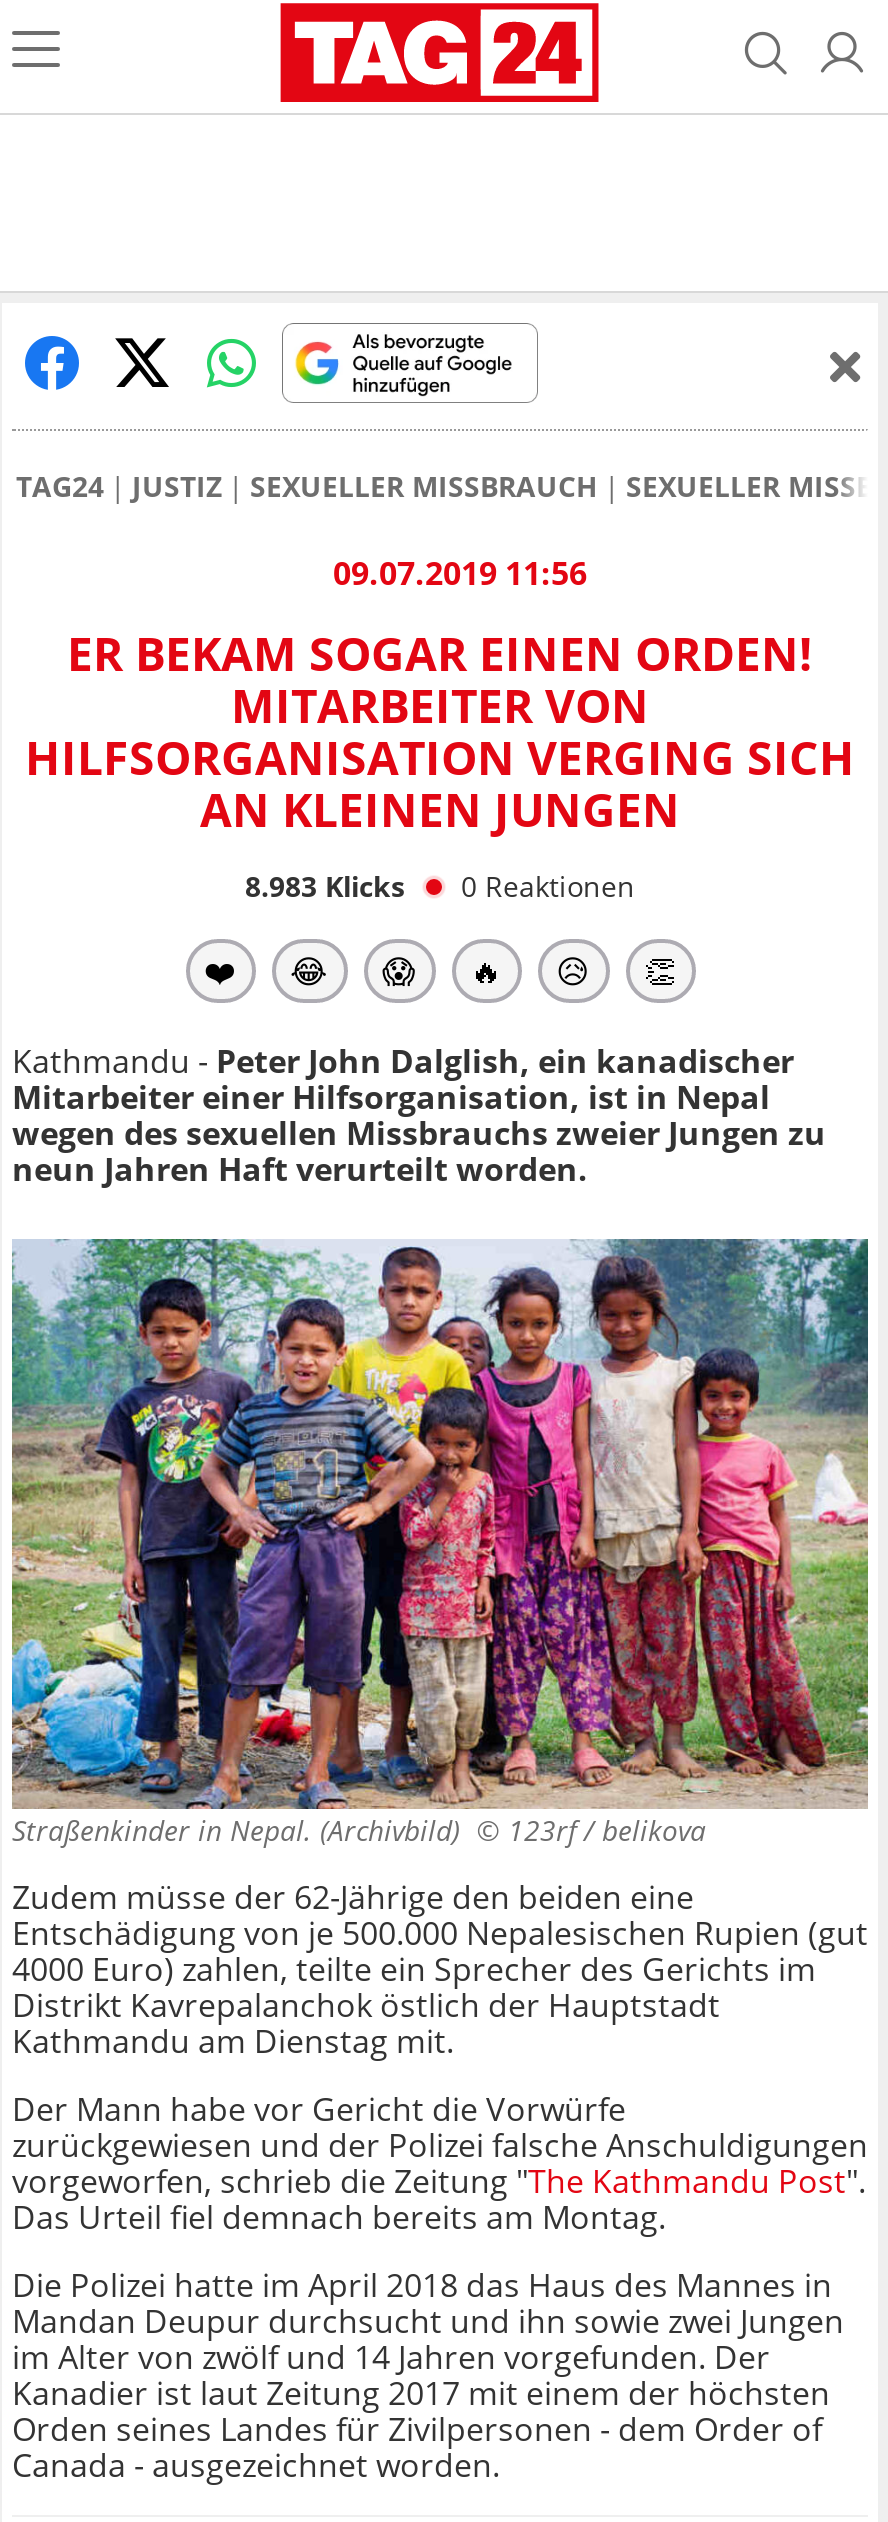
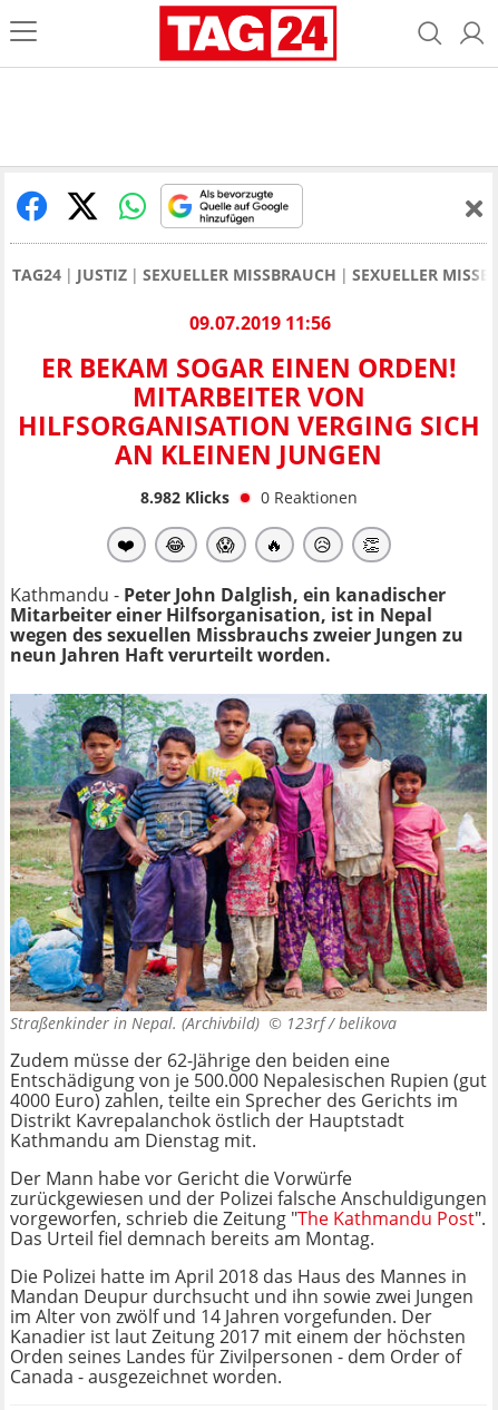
- 8.983 Klicks 0 Reaktionen
+ 8.982 Klicks 0 Reaktionen
